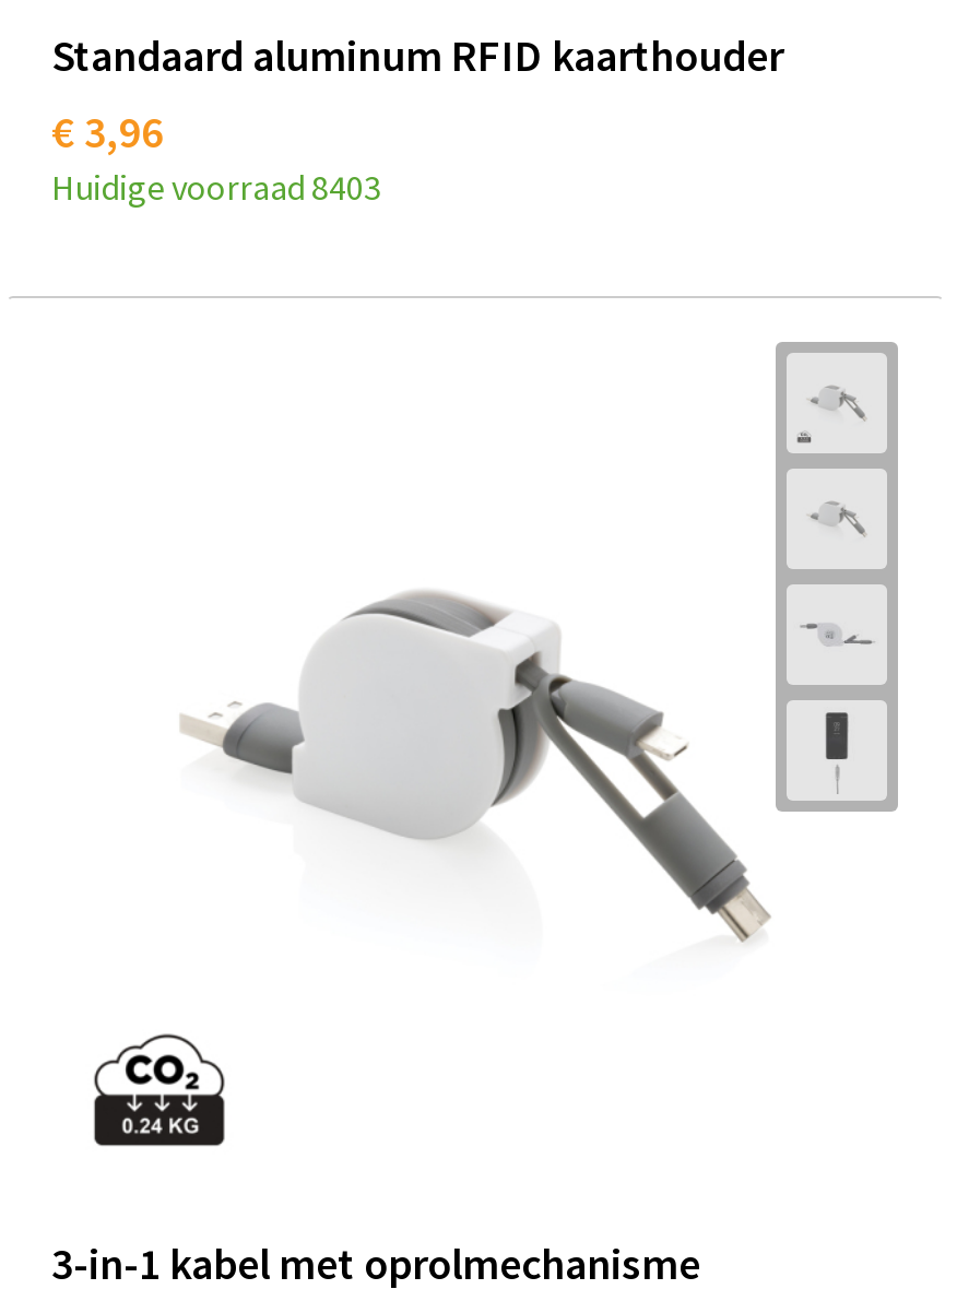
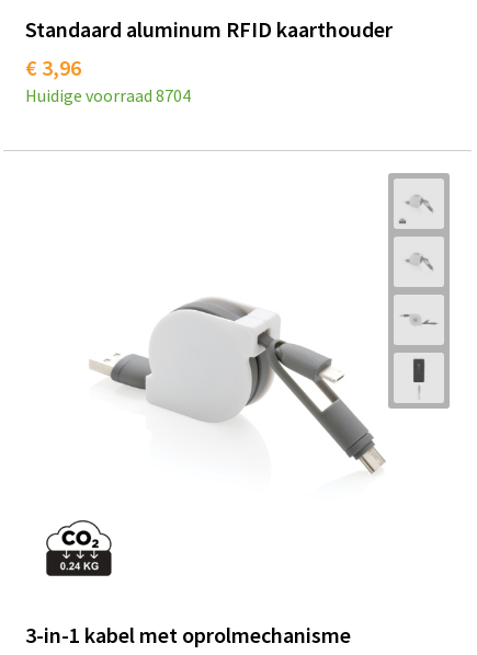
- Huidige voorraad 8403
+ Huidige voorraad 8704
